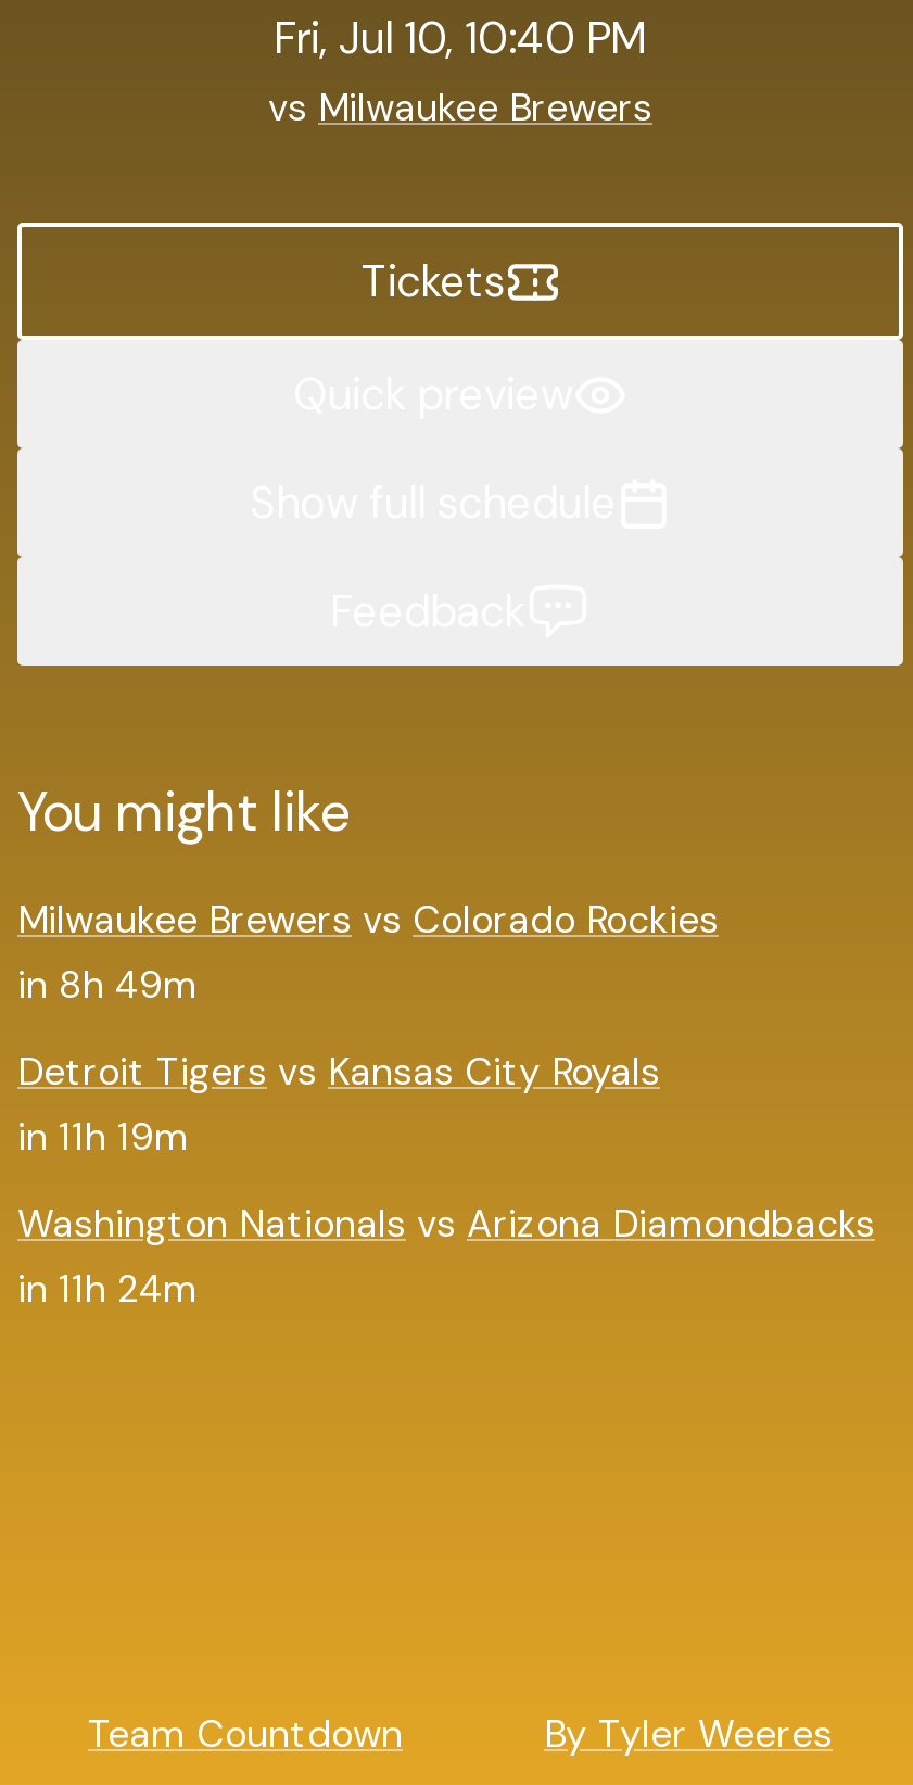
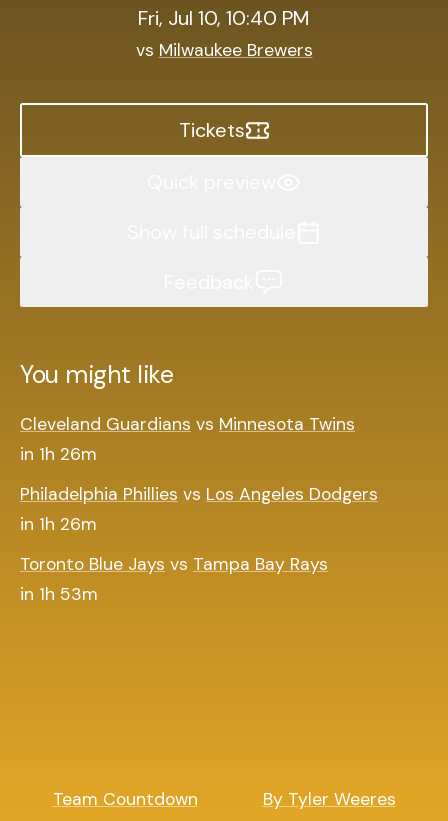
- Milwaukee Brewers vs Colorado Rockies
- in 8h 49m
+ Cleveland Guardians vs Minnesota Twins
+ in 1h 26m

- Detroit Tigers vs Kansas City Royals
- in 11h 19m
+ Philadelphia Phillies vs Los Angeles Dodgers
+ in 1h 26m

- Washington Nationals vs Arizona Diamondbacks
- in 11h 24m
+ Toronto Blue Jays vs Tampa Bay Rays
+ in 1h 53m
